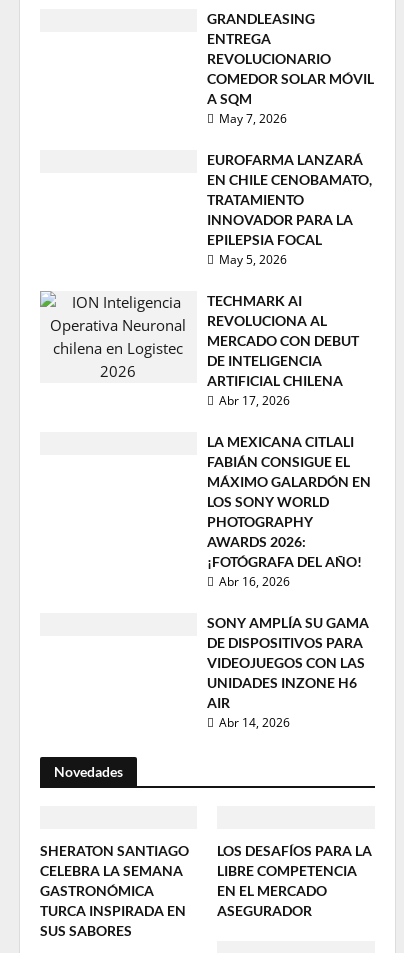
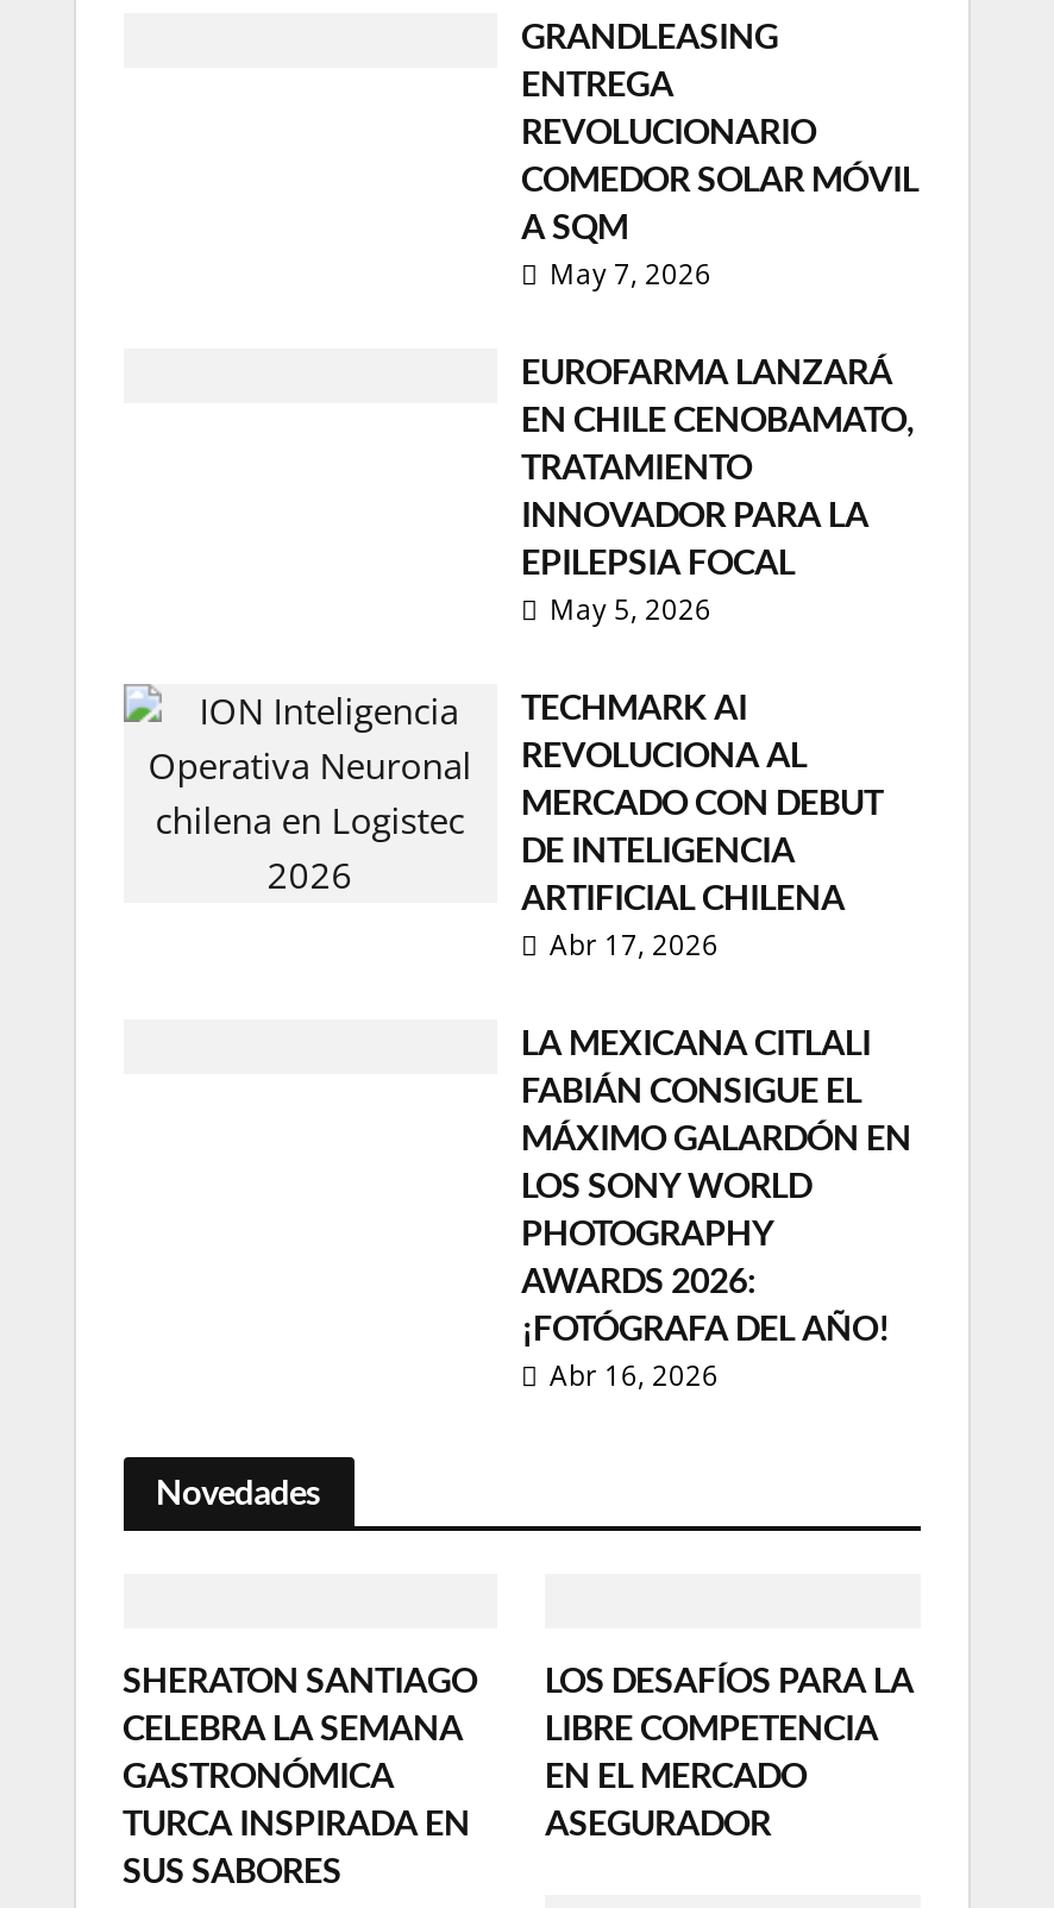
- SONY AMPLÍA SU GAMA
- DE DISPOSITIVOS PARA
- VIDEOJUEGOS CON LAS
- UNIDADES INZONE H6
- AIR
- Abr 14, 2026
